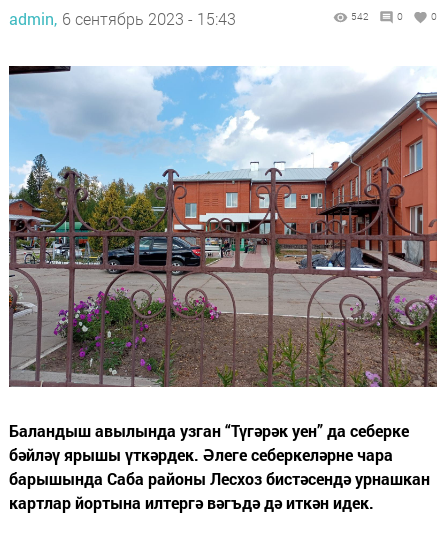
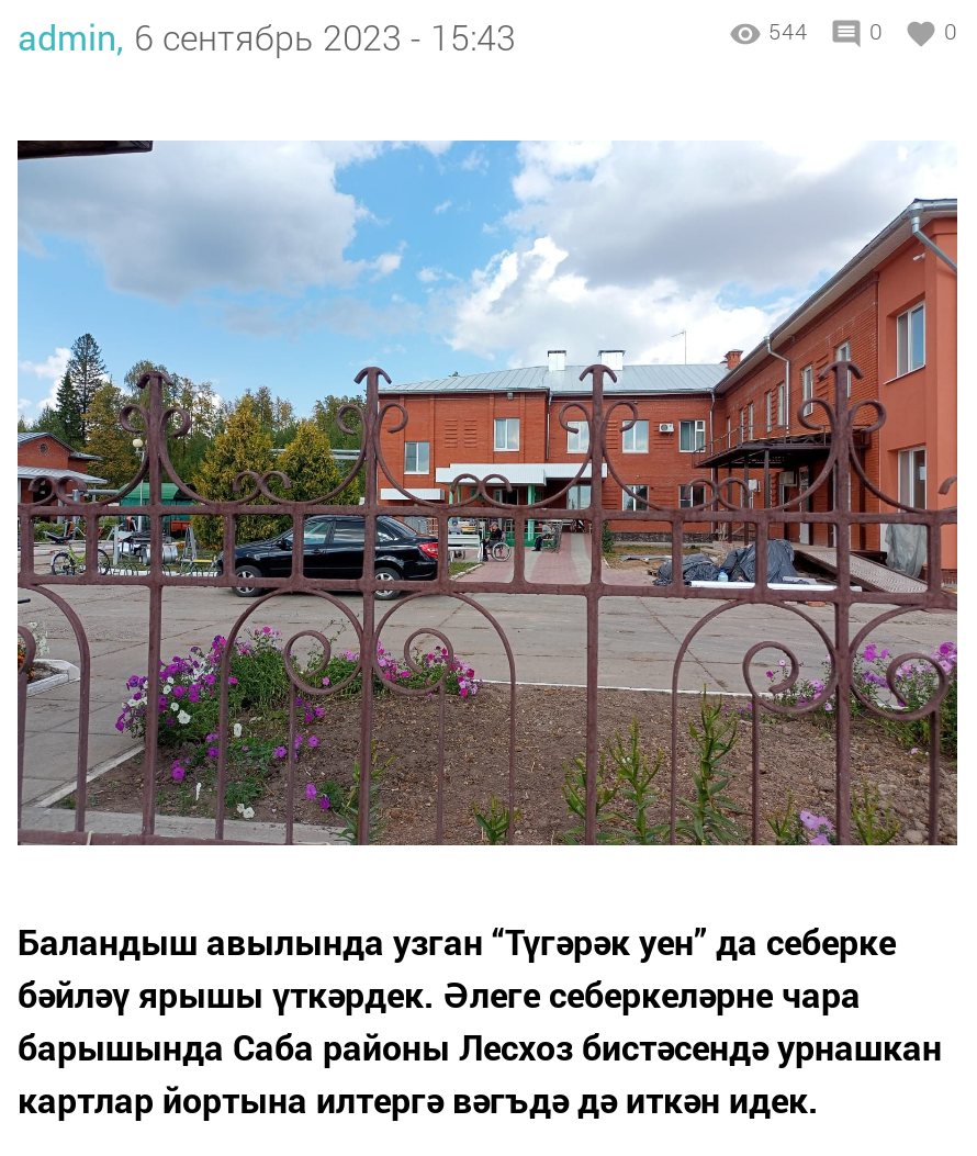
- 542
+ 544
